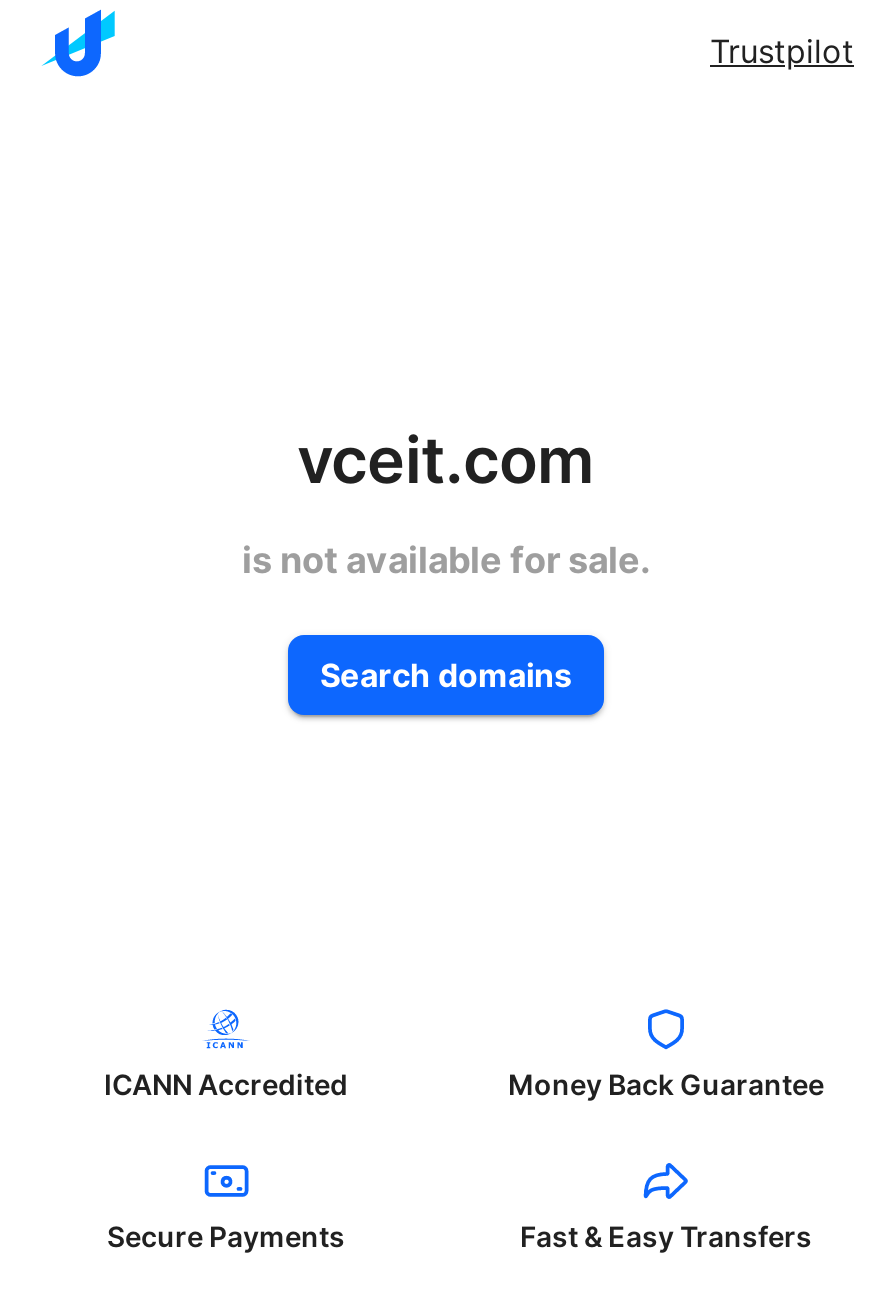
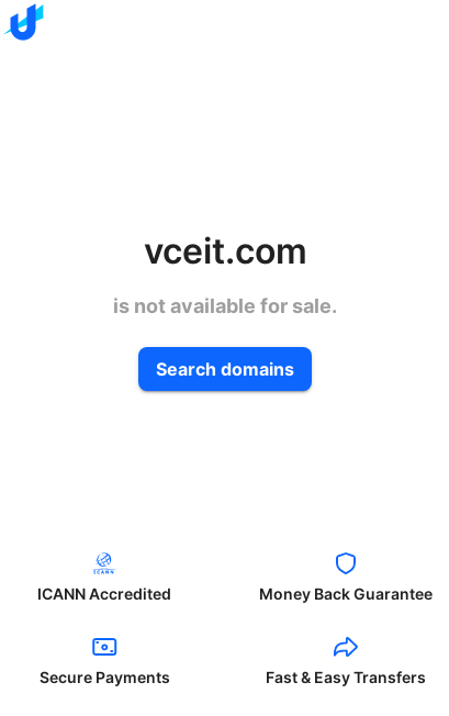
- Trustpilot
